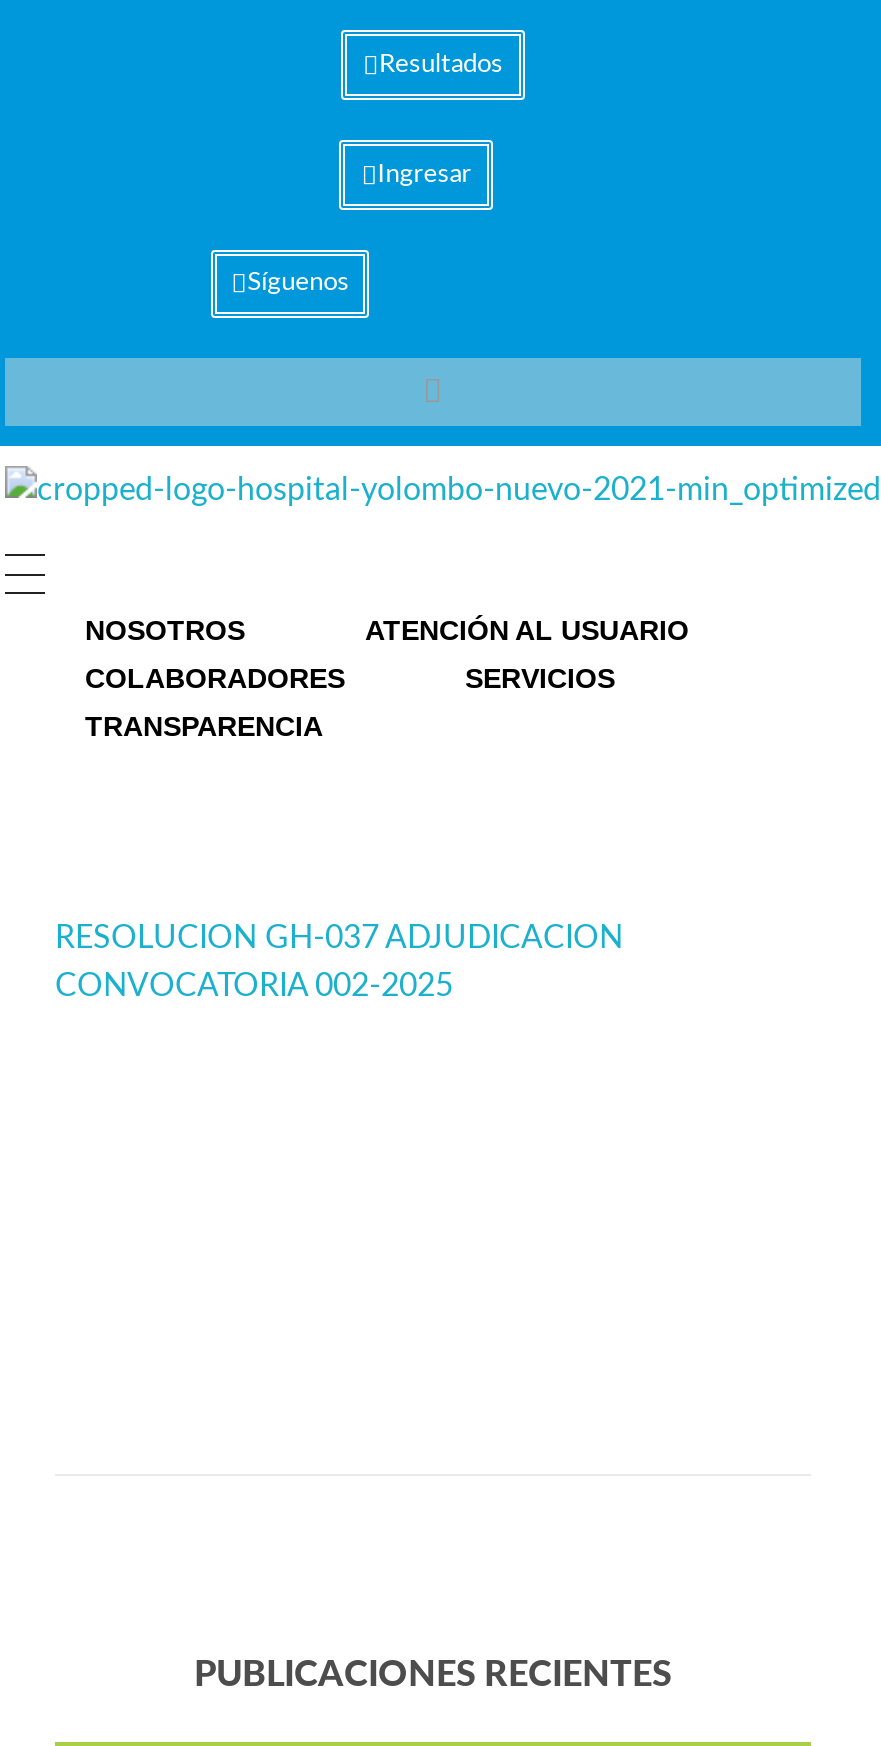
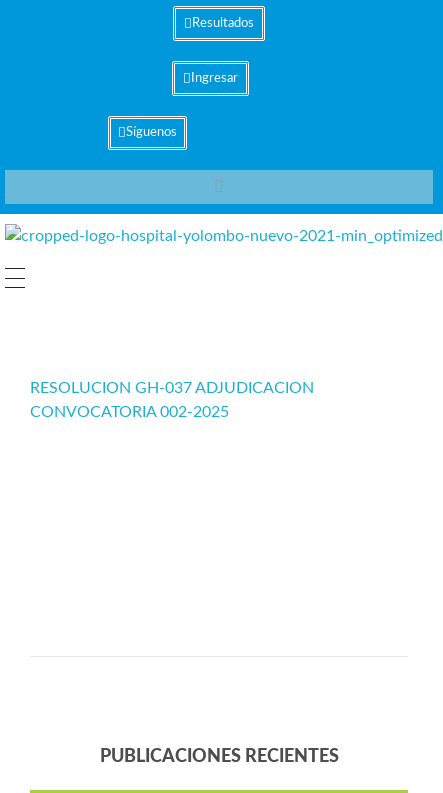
- NOSOTROS
- ATENCIÓN AL USUARIO
- COLABORADORES
- SERVICIOS
- TRANSPARENCIA
